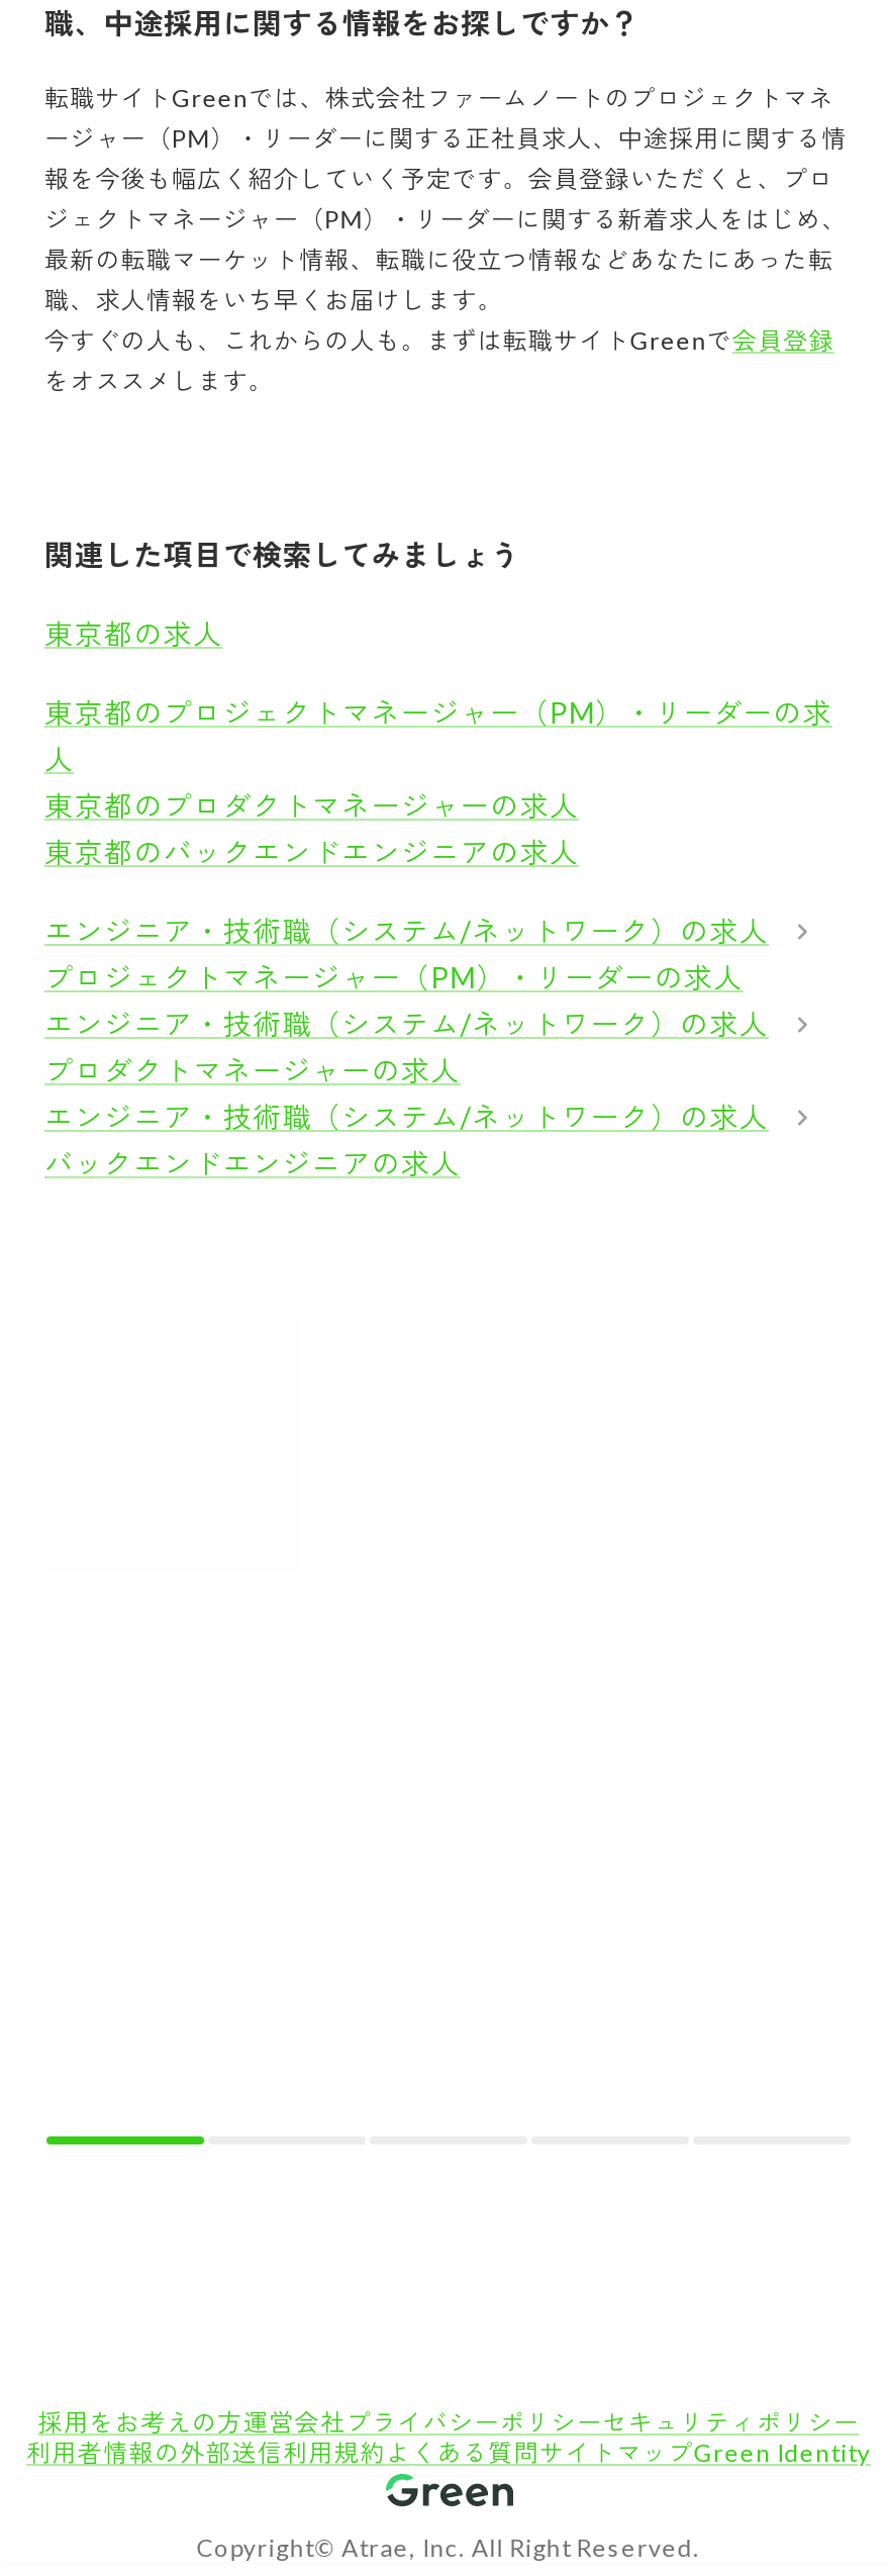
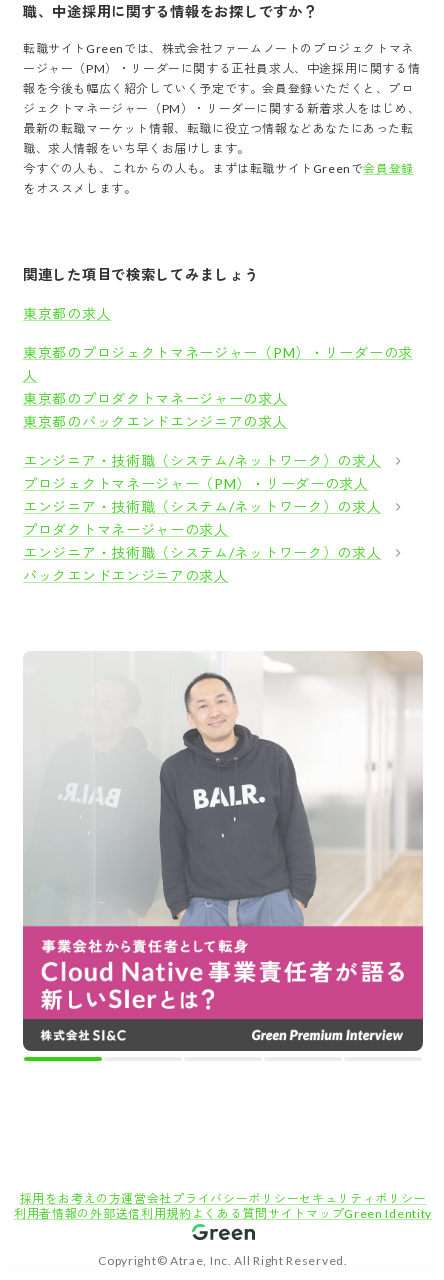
+ [image]
